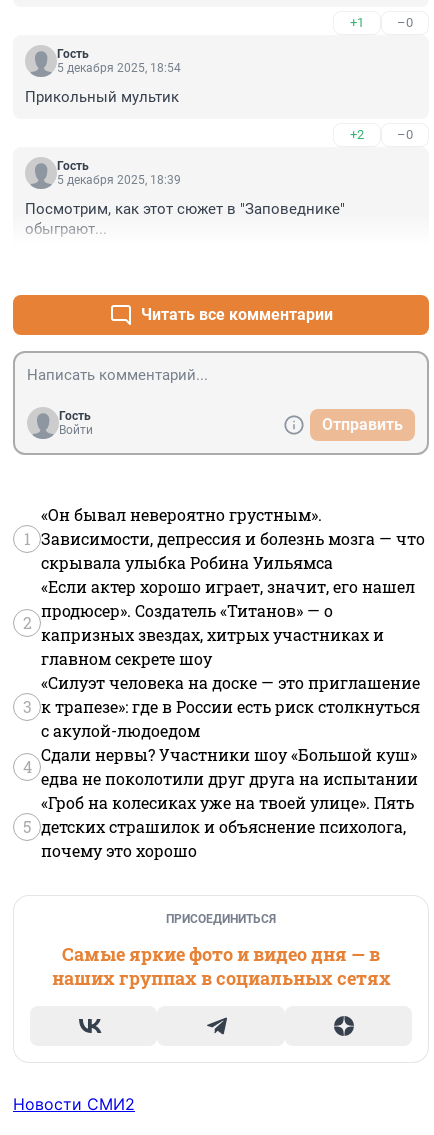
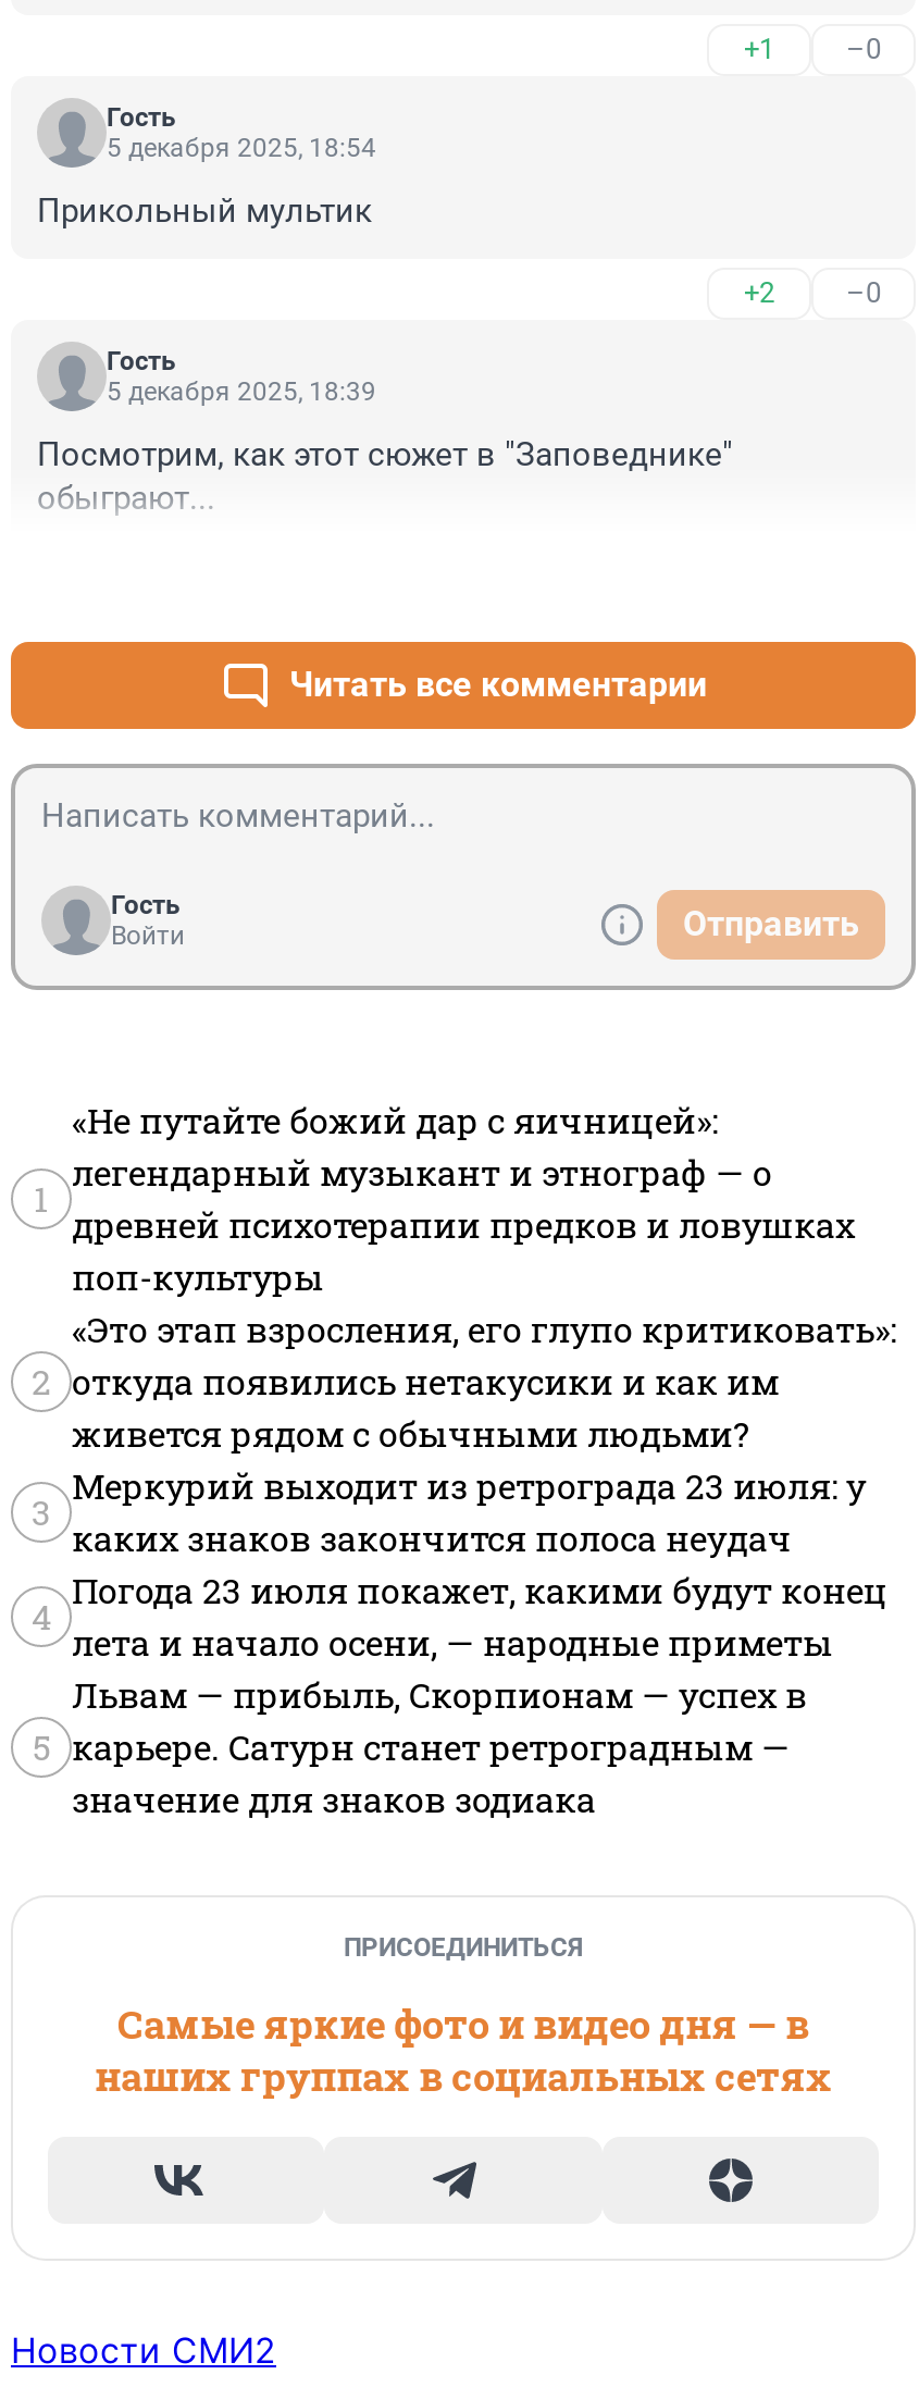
- «Он бывал невероятно грустным».
- Зависимости, депрессия и болезнь мозга — что
- скрывала улыбка Робина Уильямса
+ «Не путайте божий дар с яичницей»:
+ легендарный музыкант и этнограф — о
+ древней психотерапии предков и ловушках
+ поп-культуры

- «Если актер хорошо играет, значит, его нашел
- продюсер». Создатель «Титанов» — о
- капризных звездах, хитрых участниках и
- главном секрете шоу
+ «Это этап взросления, его глупо критиковать»:
+ откуда появились нетакусики и как им
+ живется рядом с обычными людьми?

- «Силуэт человека на доске — это приглашение
- к трапезе»: где в России есть риск столкнуться
- с акулой-людоедом
+ Меркурий выходит из ретрограда 23 июля: у
+ каких знаков закончится полоса неудач

- Сдали нервы? Участники шоу «Большой куш»
- едва не поколотили друг друга на испытании
+ Погода 23 июля покажет, какими будут конец
+ лета и начало осени, — народные приметы

- «Гроб на колесиках уже на твоей улице». Пять
- детских страшилок и объяснение психолога,
- почему это хорошо
+ Львам — прибыль, Скорпионам — успех в
+ карьере. Сатурн станет ретроградным —
+ значение для знаков зодиака
